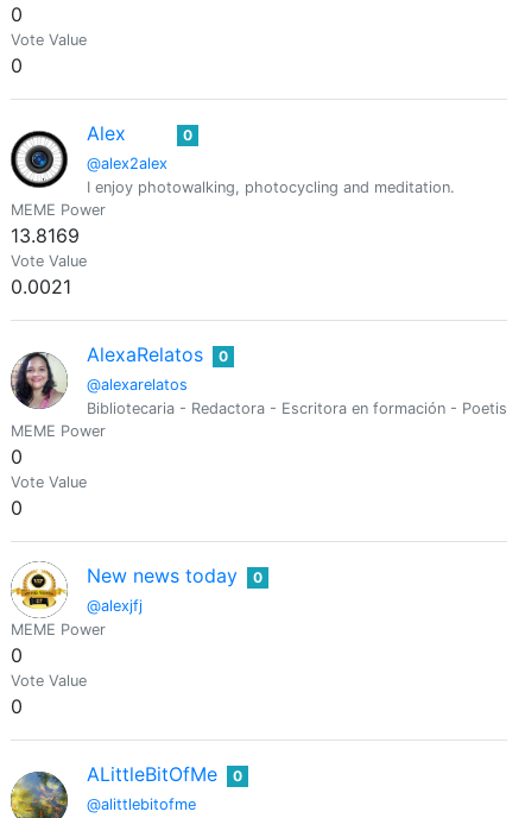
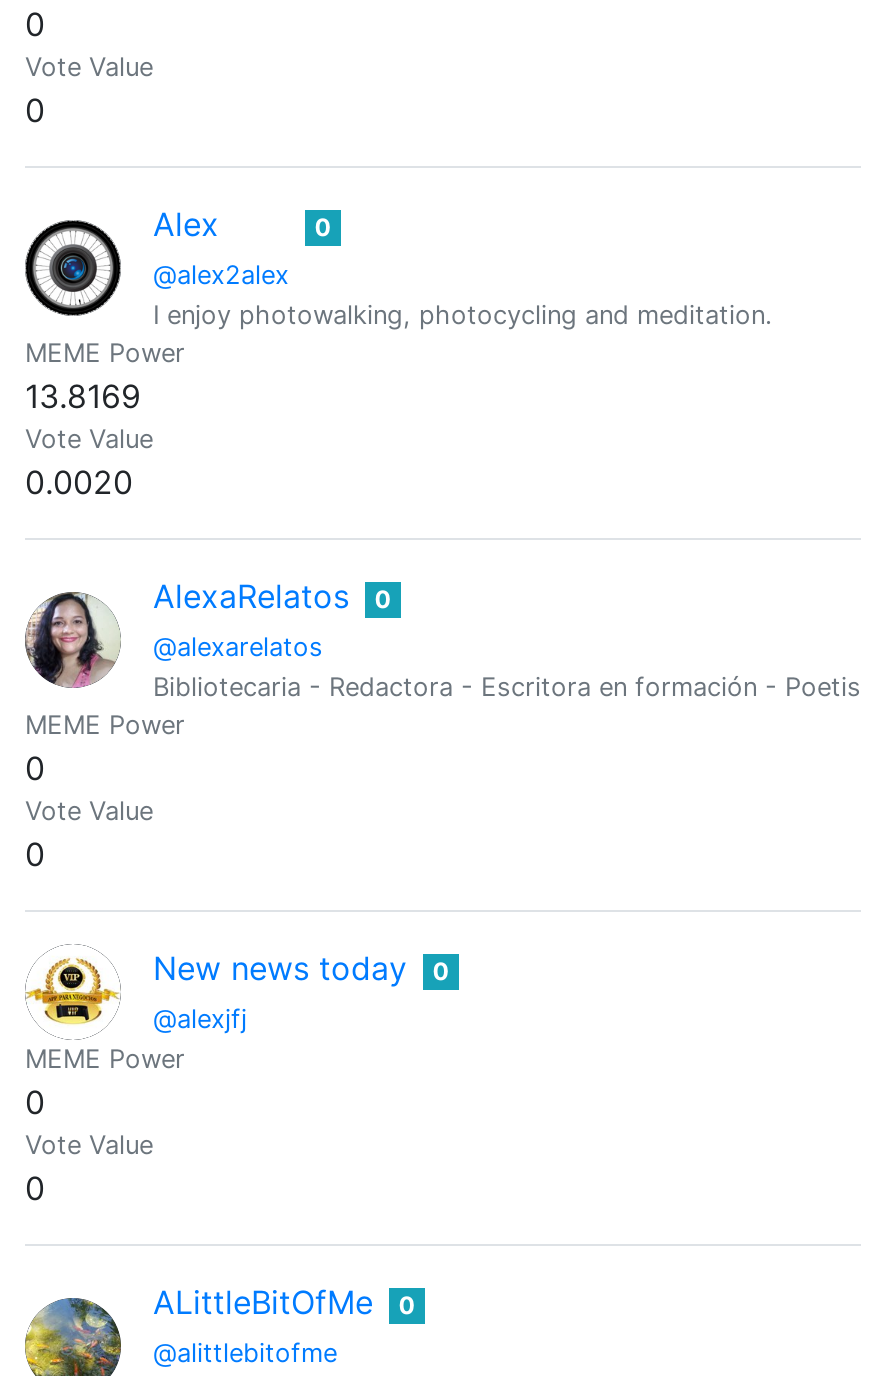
- 0.0021
+ 0.0020
